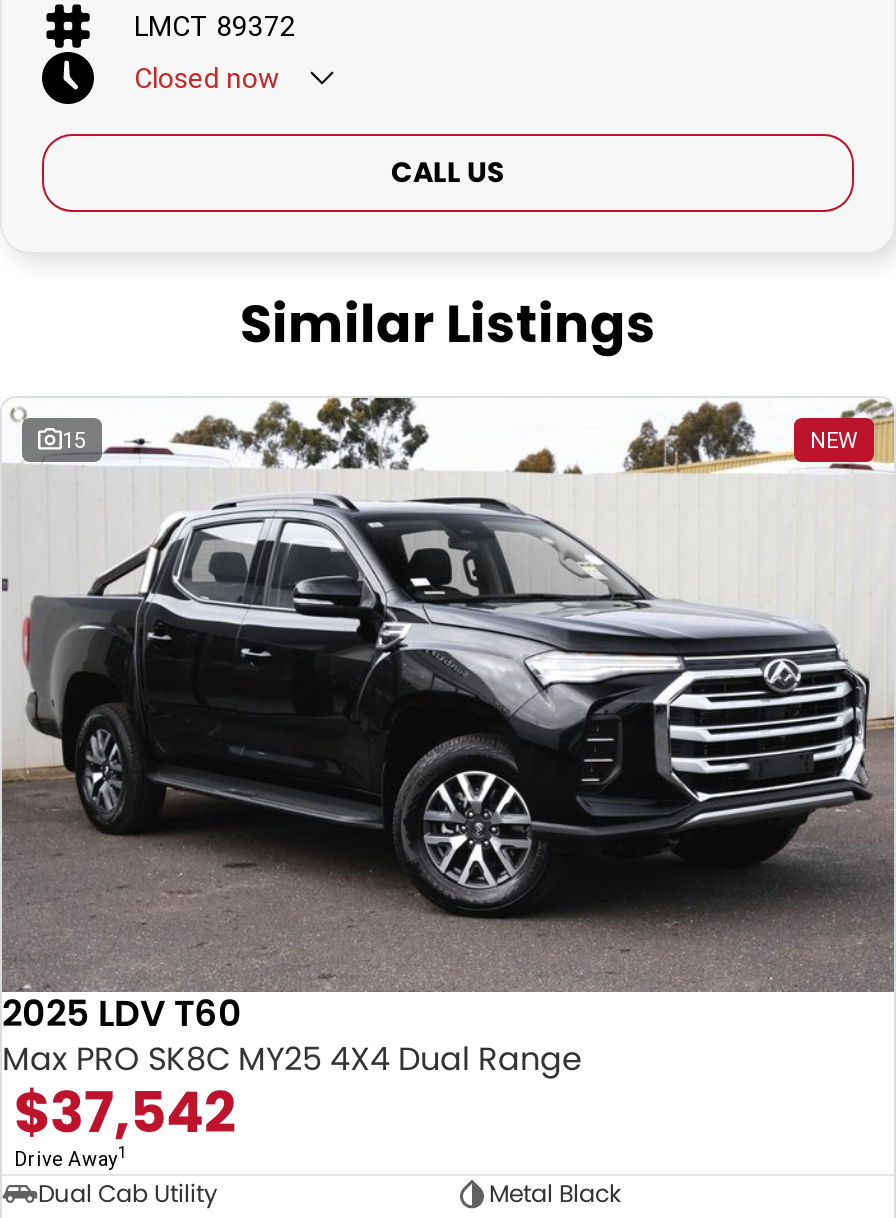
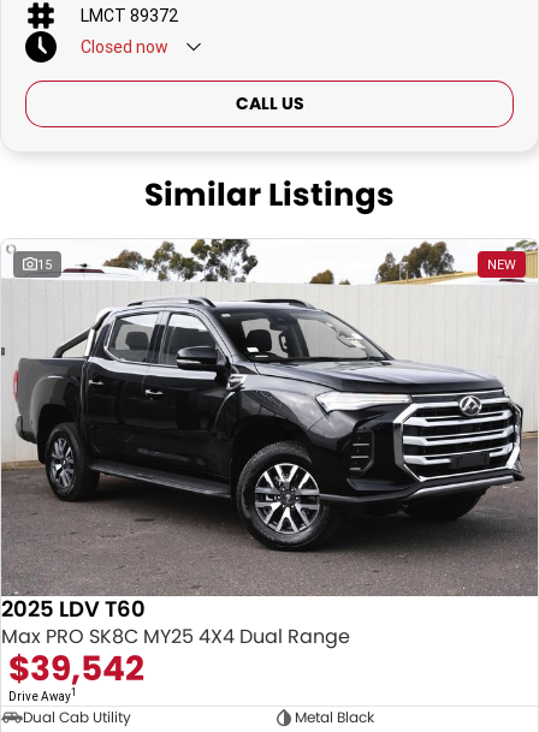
- $37,542
+ $39,542
